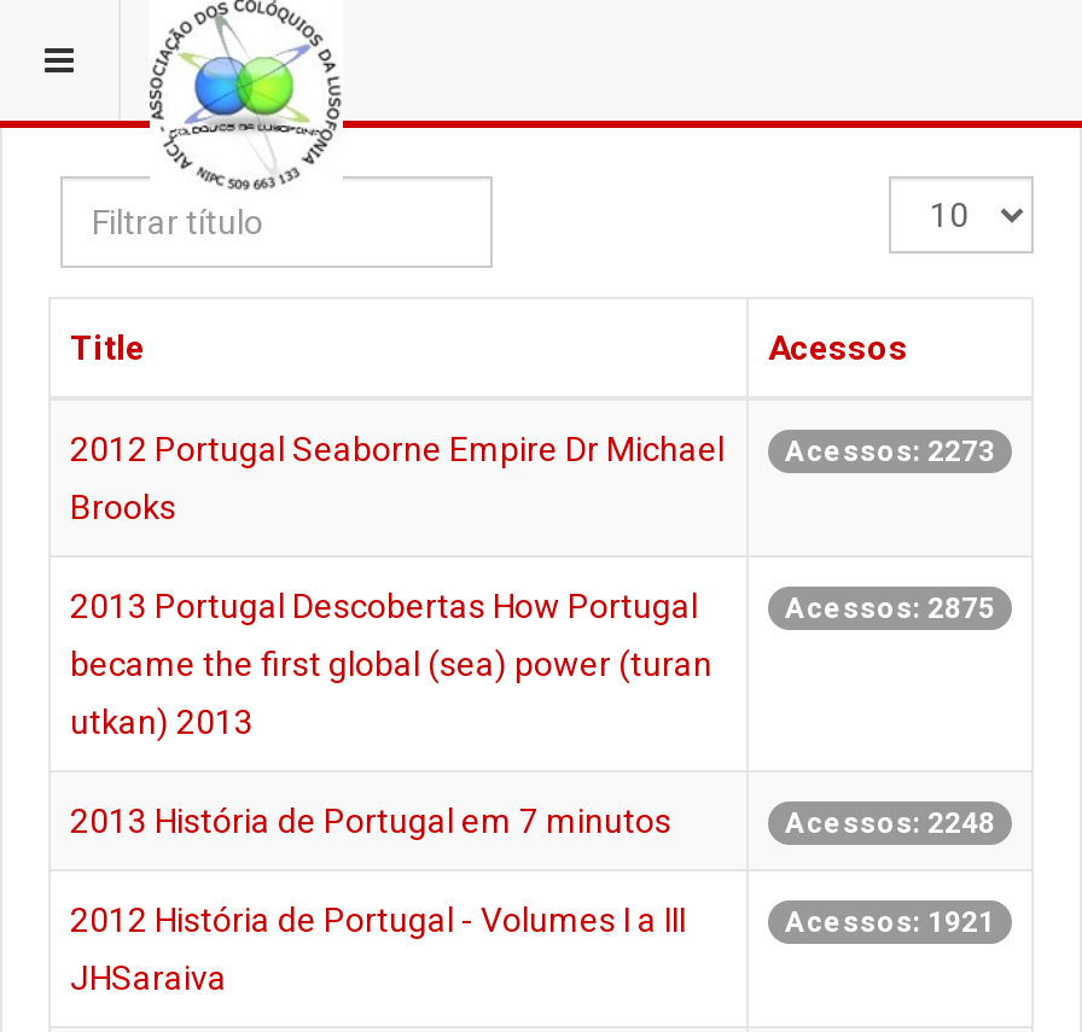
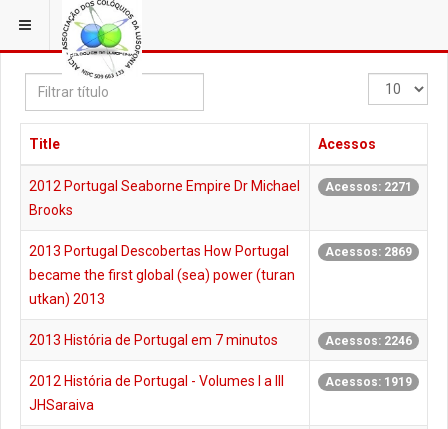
- 2012 Portugal Seaborne Empire Dr Michael Acessos: 2273
+ 2012 Portugal Seaborne Empire Dr Michael Acessos: 2271

- Acessos: 2875
+ Acessos: 2869

- Acessos: 2248
+ Acessos: 2246

- Acessos: 1921
+ Acessos: 1919
